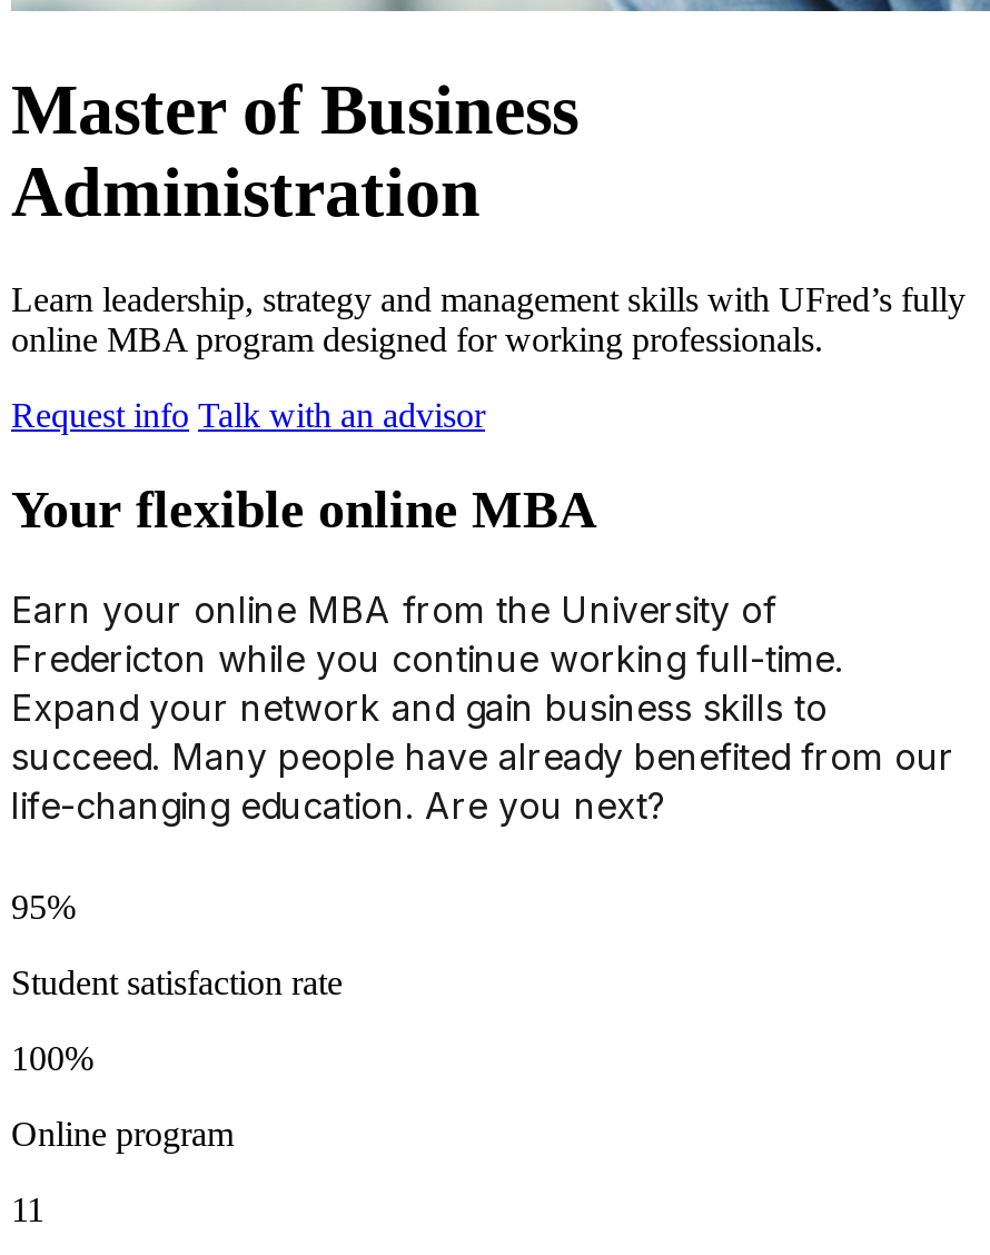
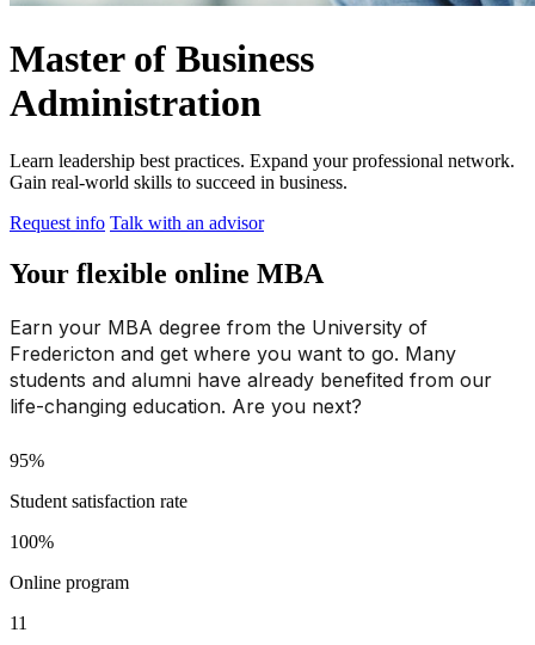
- Learn leadership, strategy and management skills with UFred’s fully
- online MBA program designed for working professionals.
+ Learn leadership best practices. Expand your professional network.
+ Gain real-world skills to succeed in business.

- Earn your online MBA from the University of
- Fredericton while you continue working full-time.
- Expand your network and gain business skills to
- succeed. Many people have already benefited from our
+ Earn your MBA degree from the University of
+ Fredericton and get where you want to go. Many
+ students and alumni have already benefited from our
